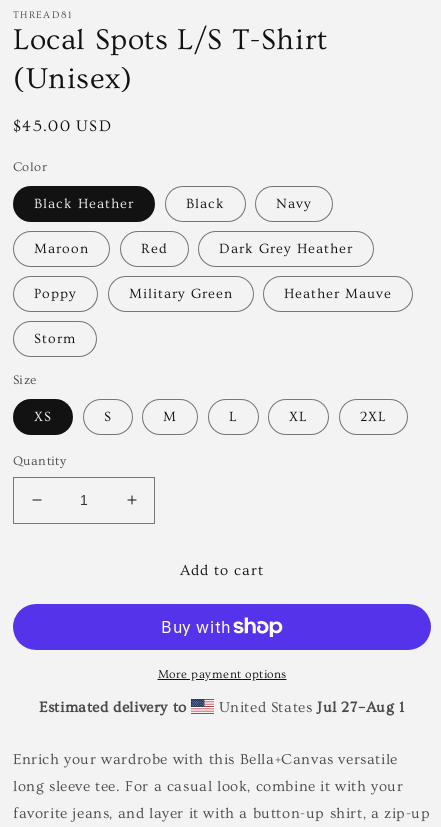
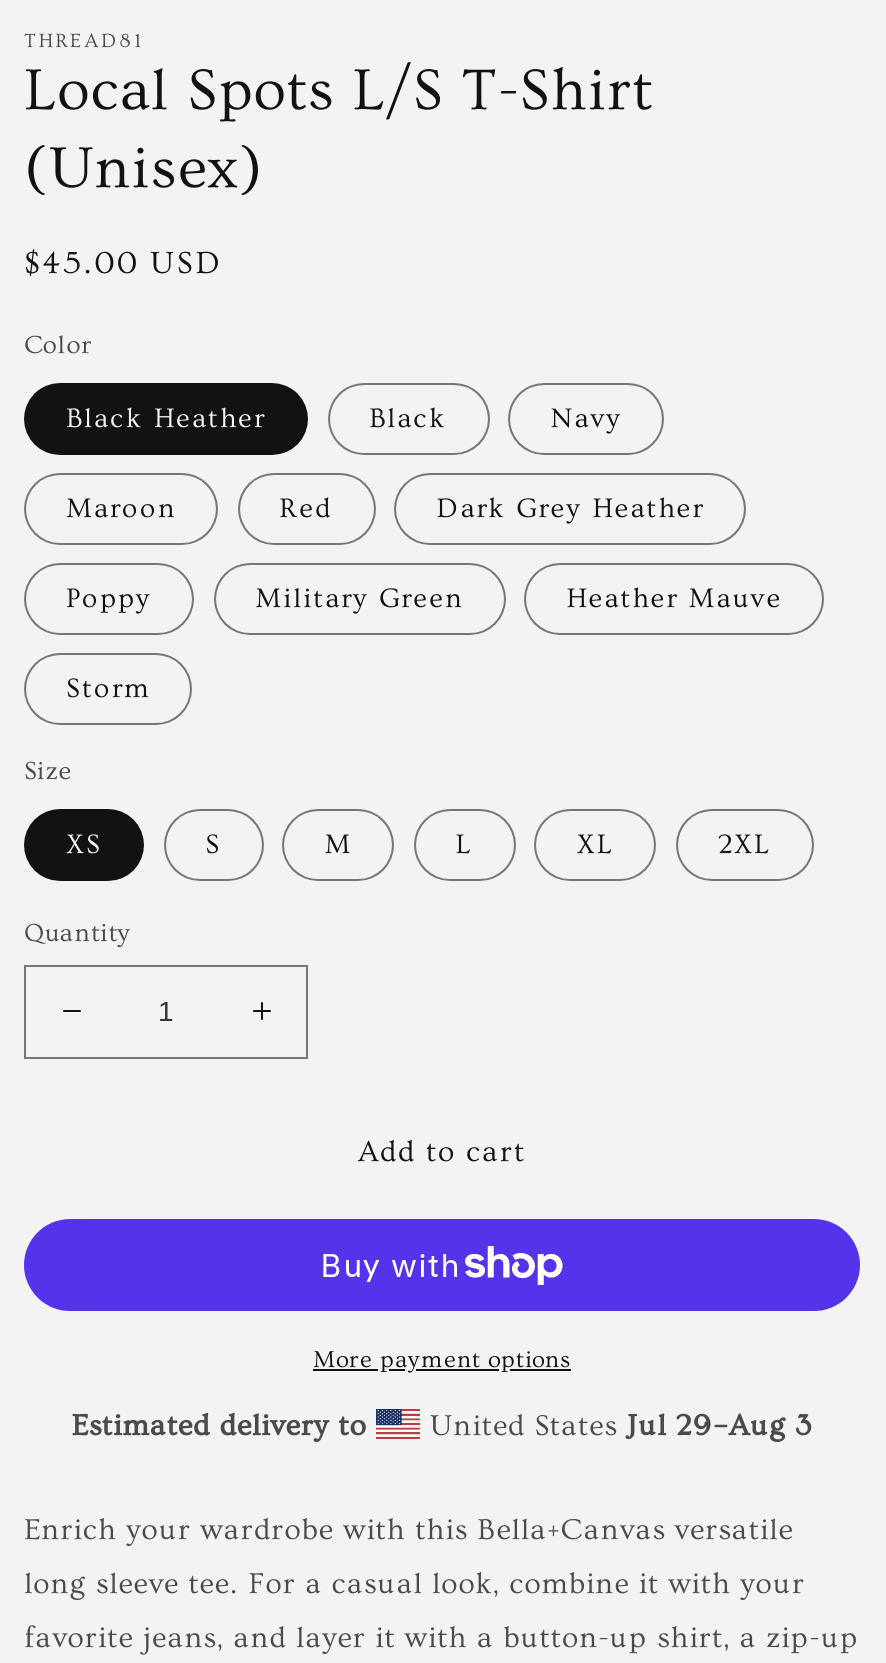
- United States Jul 27–Aug 1
+ United States Jul 29–Aug 3
